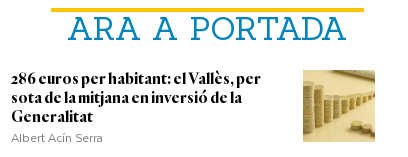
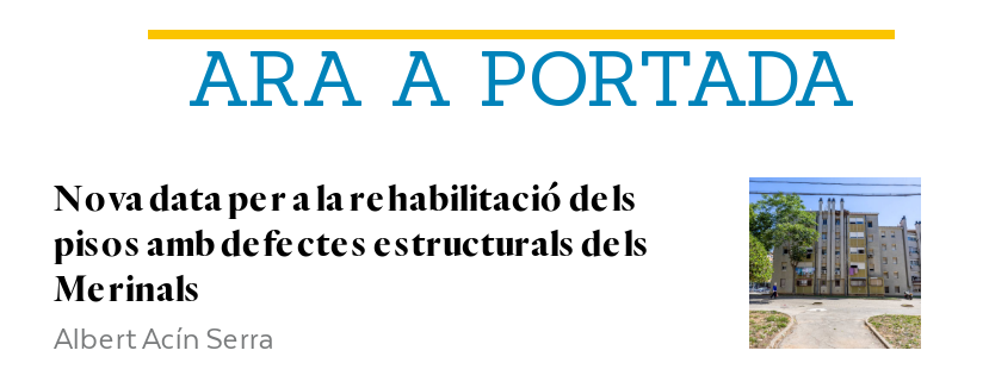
- 286 euros per habitant: el Vallès, per
- sota de la mitjana en inversió de la
- Generalitat
+ Nova data per a la rehabilitació dels
+ pisos amb defectes estructurals dels
+ Merinals

- [image]
+ [image]
